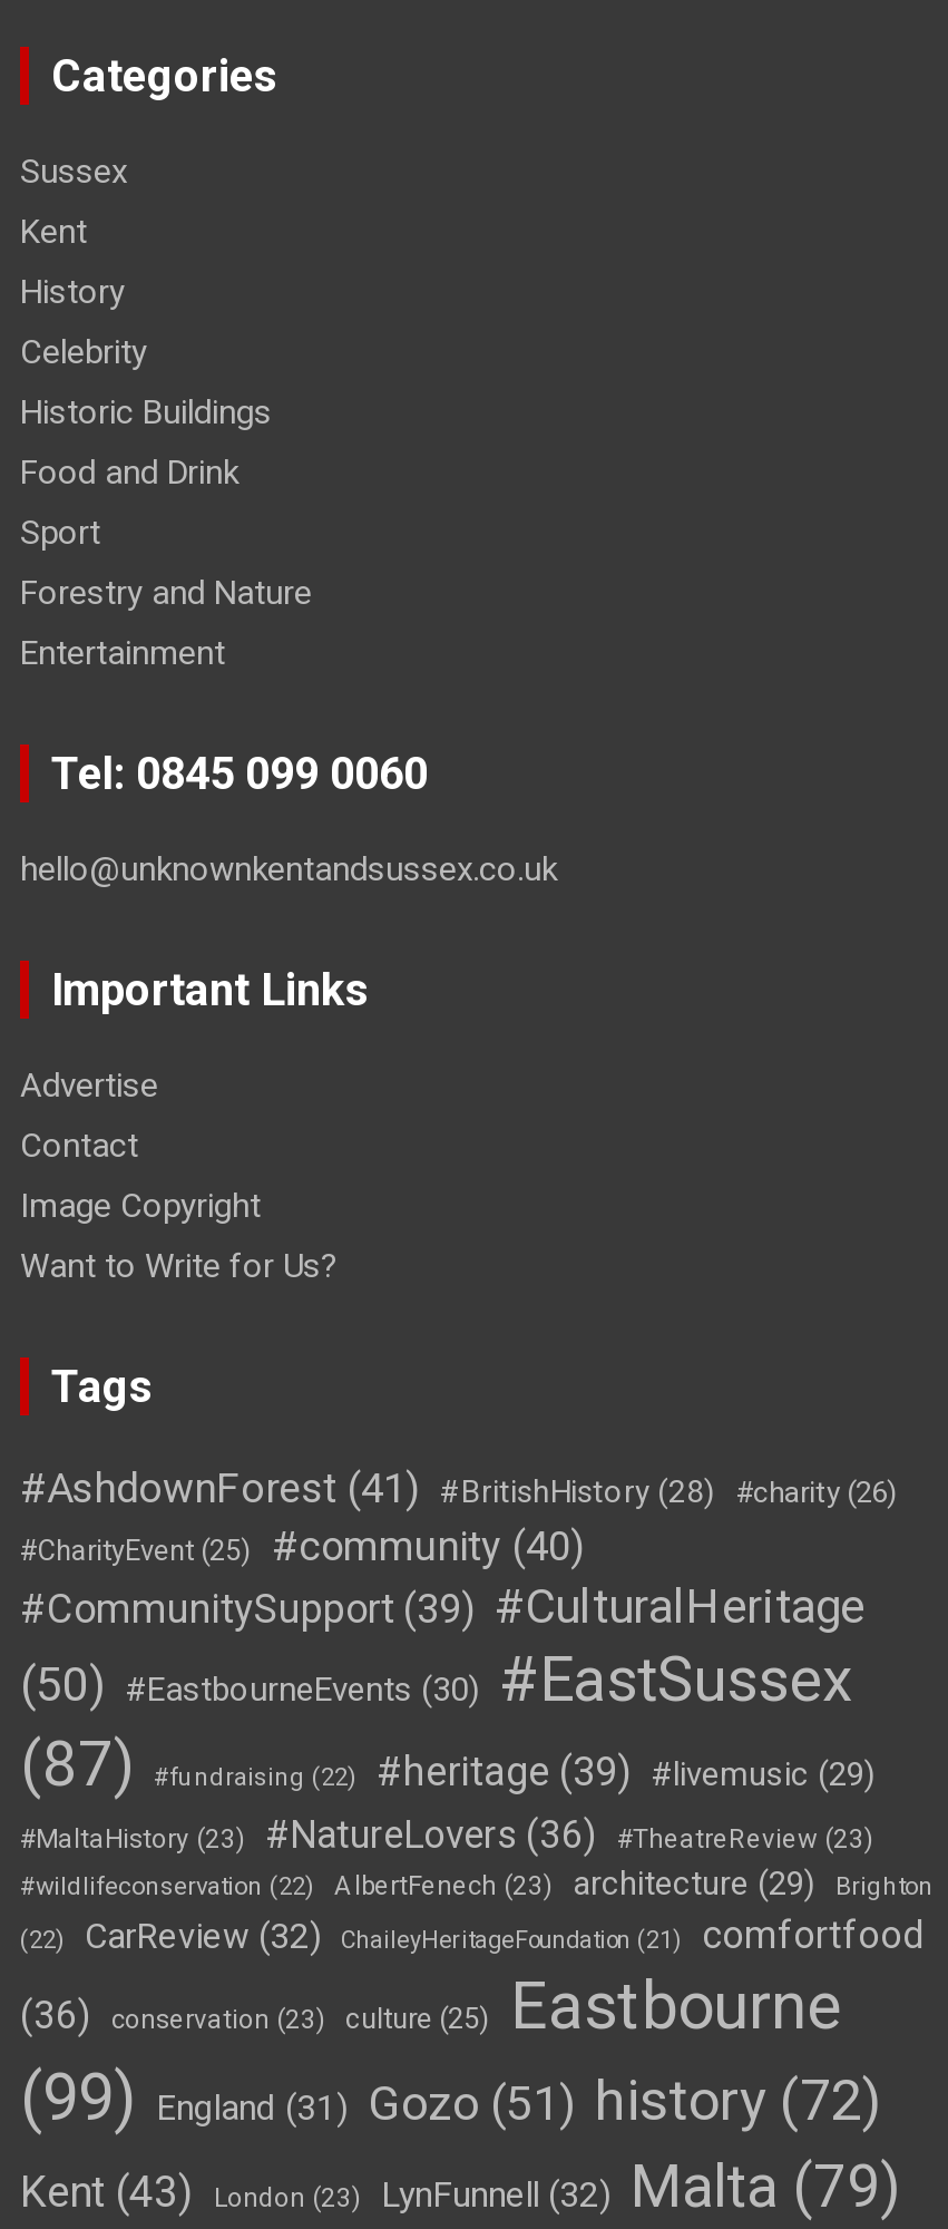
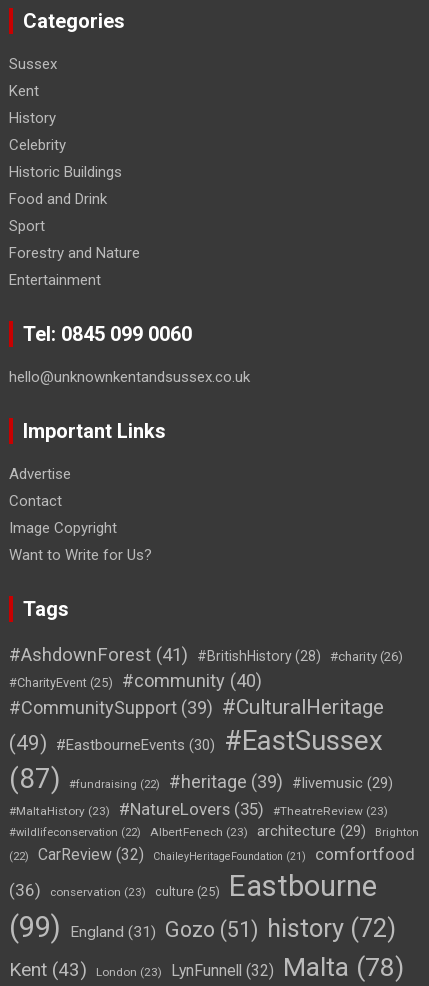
- (50) #EastbourneEvents (30) #EastSussex
+ (49) #EastbourneEvents (30) #EastSussex

- #NatureLovers (36)
+ #NatureLovers (35)

- LynFunnell (32) Malta (79)
+ LynFunnell (32) Malta (78)
